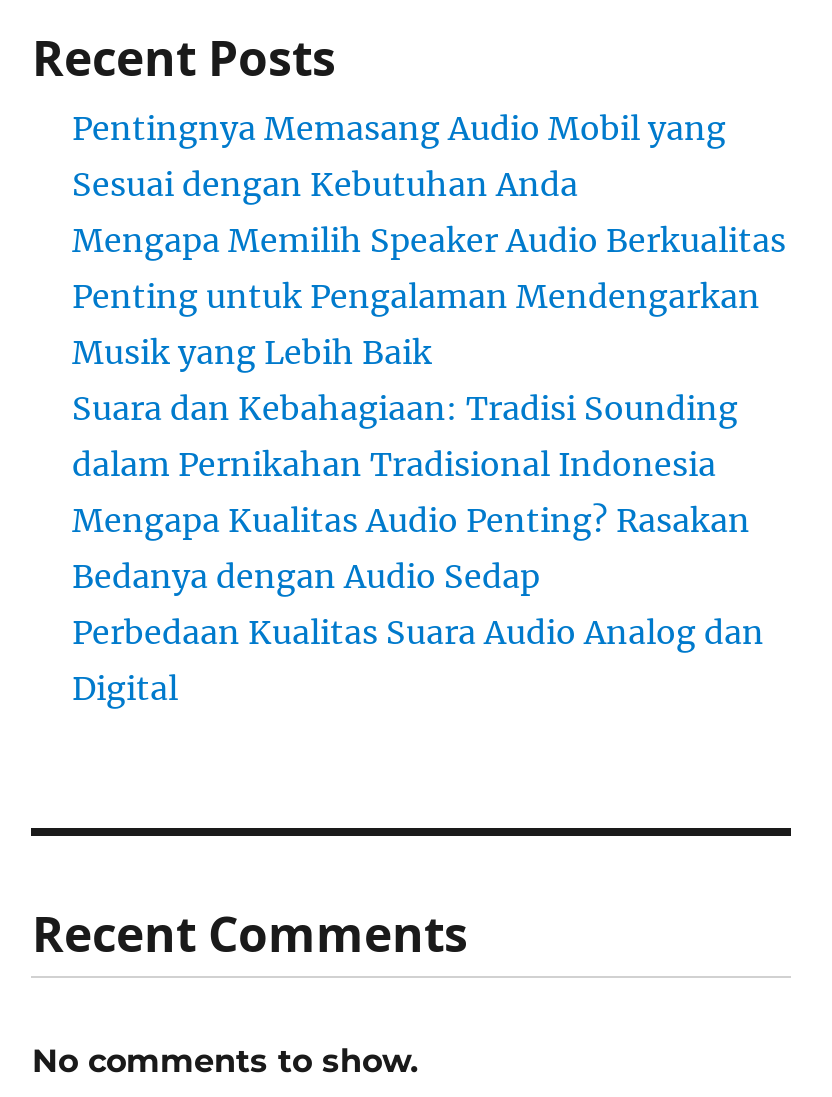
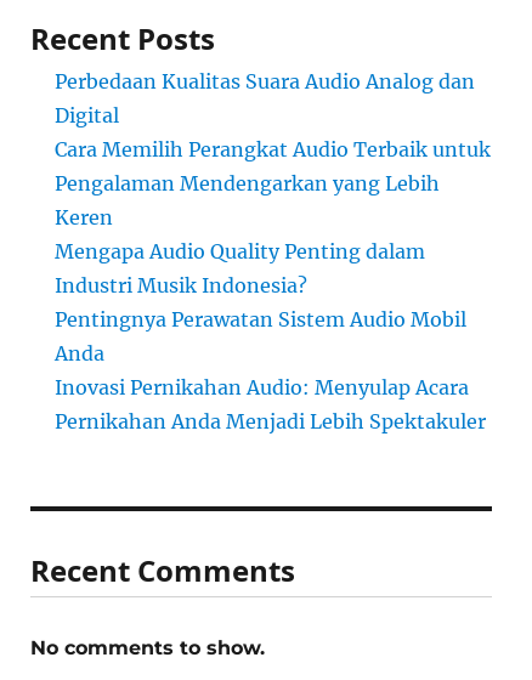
- Pentingnya Memasang Audio Mobil yang
- Sesuai dengan Kebutuhan Anda
- Mengapa Memilih Speaker Audio Berkualitas
- Penting untuk Pengalaman Mendengarkan
- Musik yang Lebih Baik
- Suara dan Kebahagiaan: Tradisi Sounding
- dalam Pernikahan Tradisional Indonesia
- Mengapa Kualitas Audio Penting? Rasakan
- Bedanya dengan Audio Sedap

moved up: Perbedaan Kualitas Suara Audio Analog dan | Digital

+ Cara Memilih Perangkat Audio Terbaik untuk
+ Pengalaman Mendengarkan yang Lebih
+ Keren
+ Mengapa Audio Quality Penting dalam
+ Industri Musik Indonesia?
+ Pentingnya Perawatan Sistem Audio Mobil
+ Anda
+ Inovasi Pernikahan Audio: Menyulap Acara
+ Pernikahan Anda Menjadi Lebih Spektakuler
